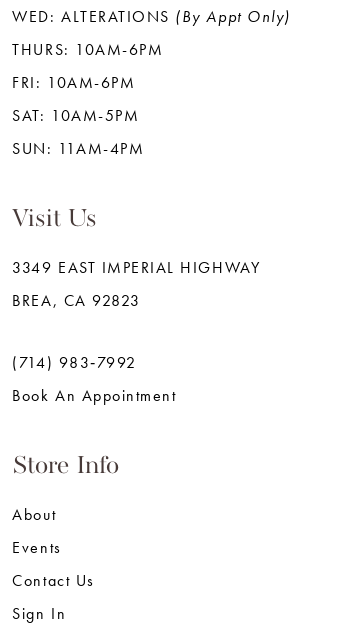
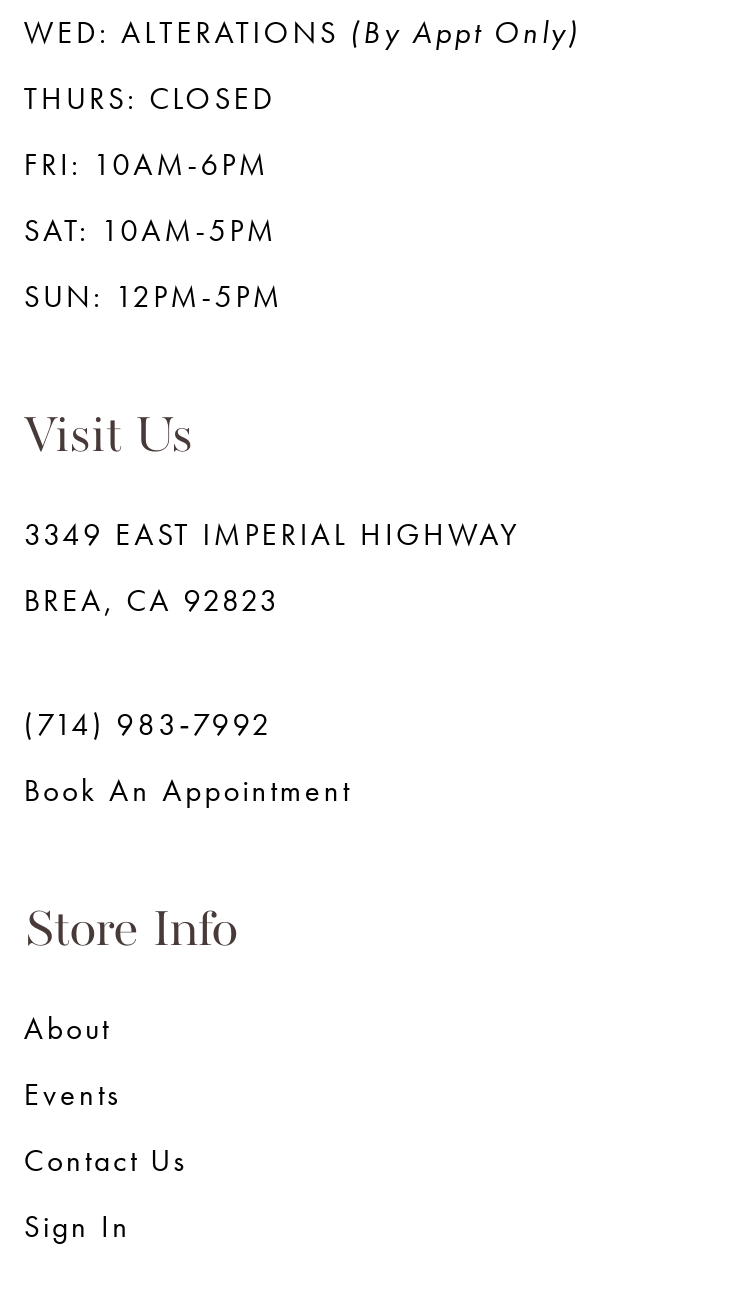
- THURS: 10AM-6PM
+ THURS: CLOSED

- SUN: 11AM-4PM
+ SUN: 12PM-5PM
